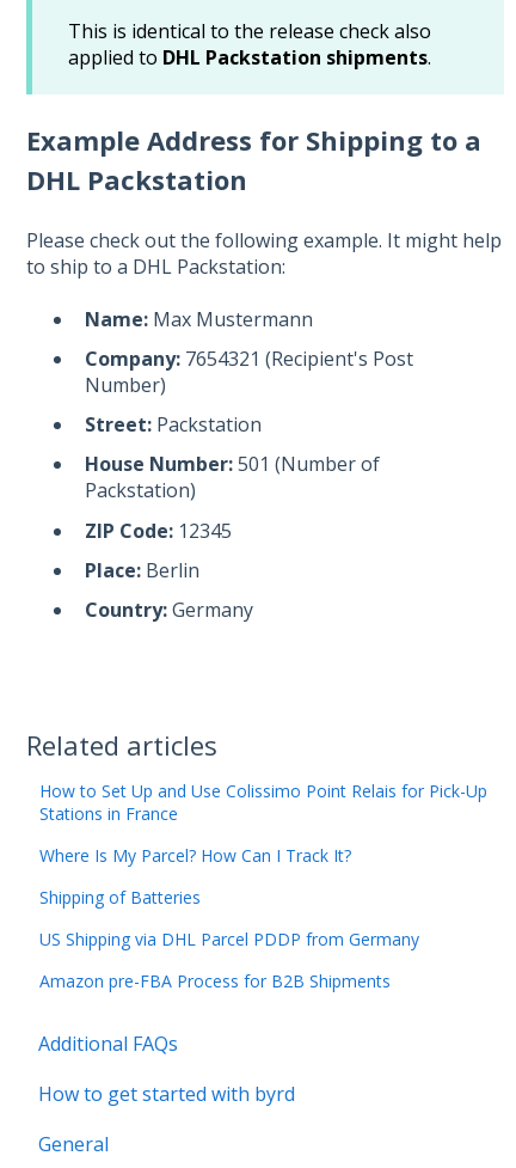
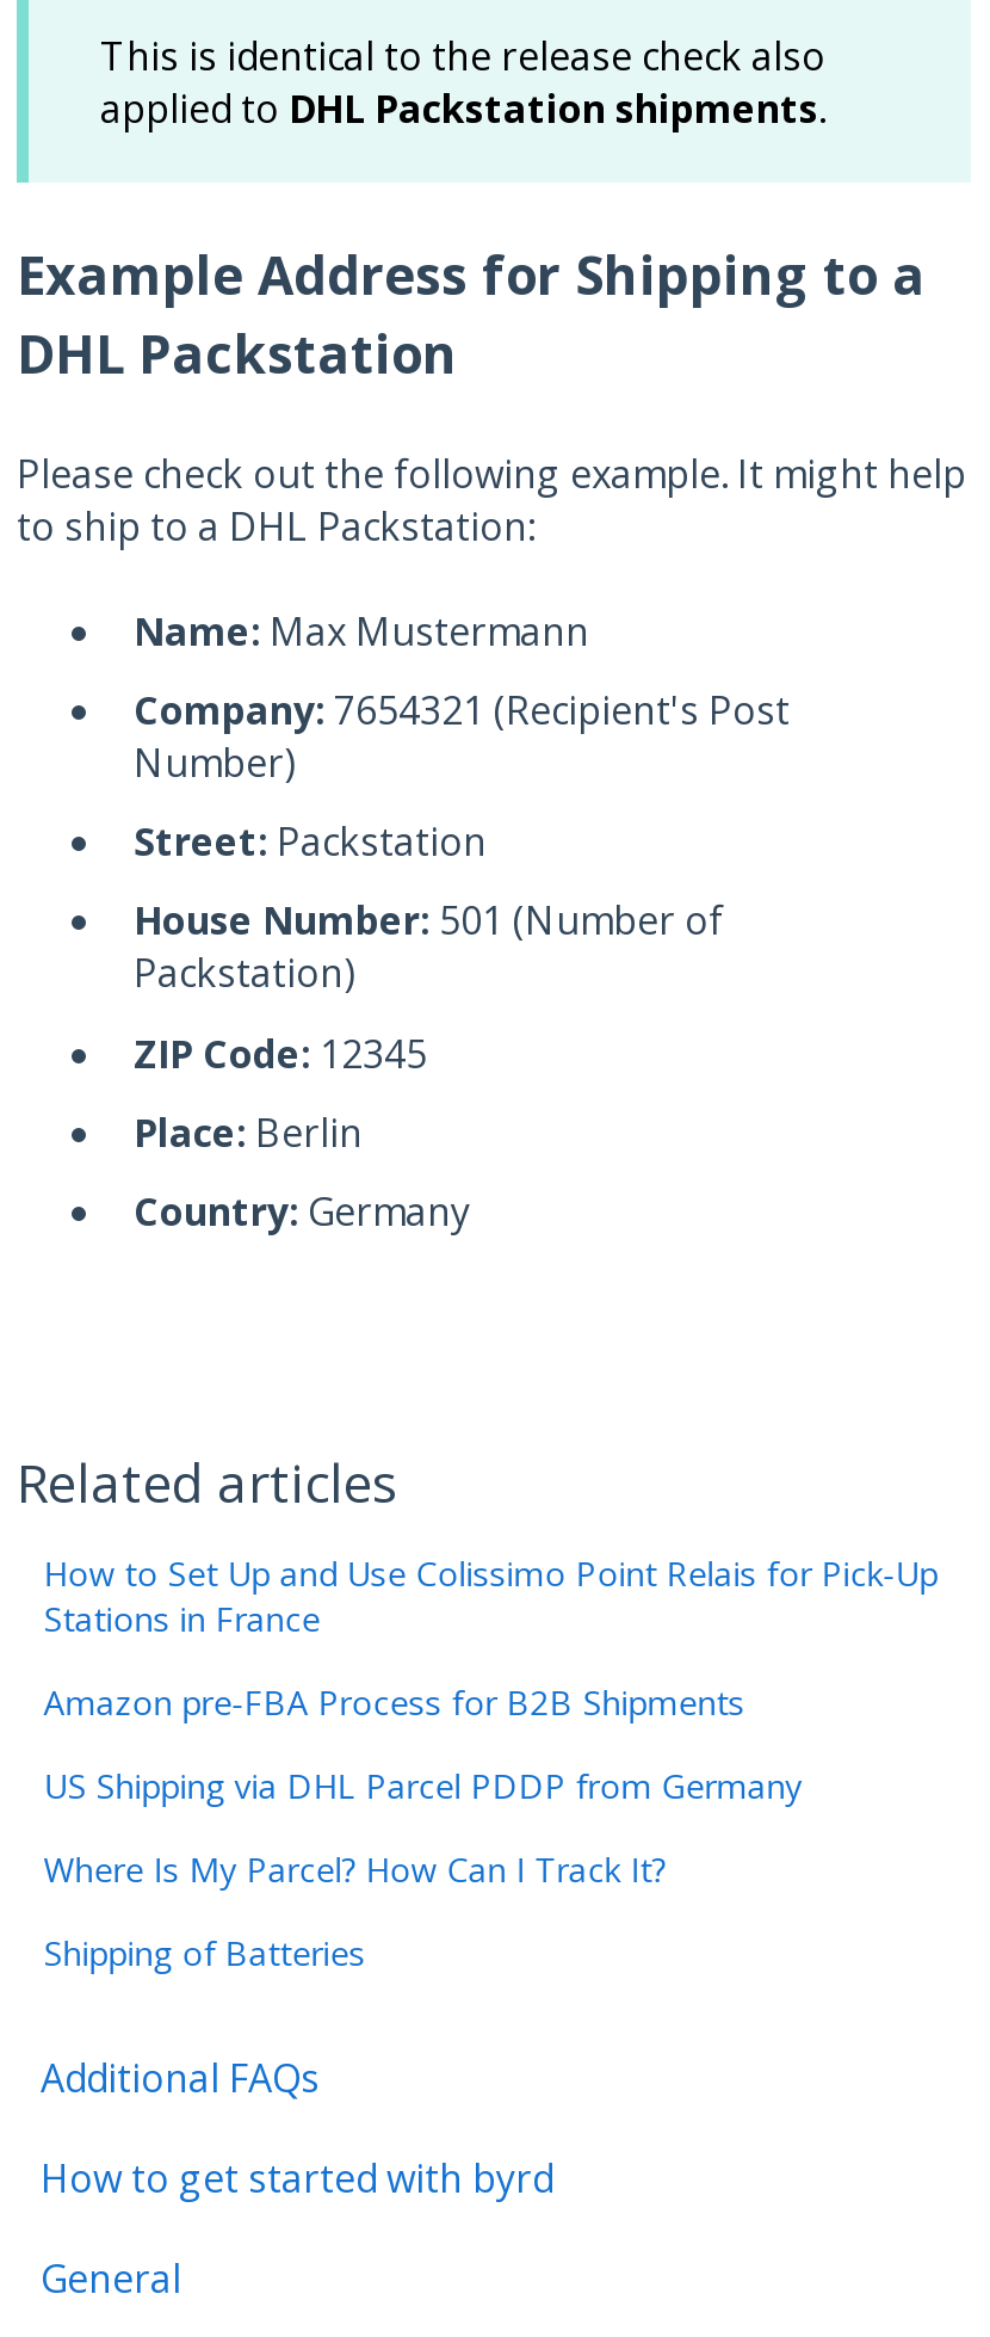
moved down: Where Is My Parcel? How Can I Track It? | Shipping of Batteries

moved up: US Shipping via DHL Parcel PDDP from Germany | Amazon pre-FBA Process for B2B Shipments
